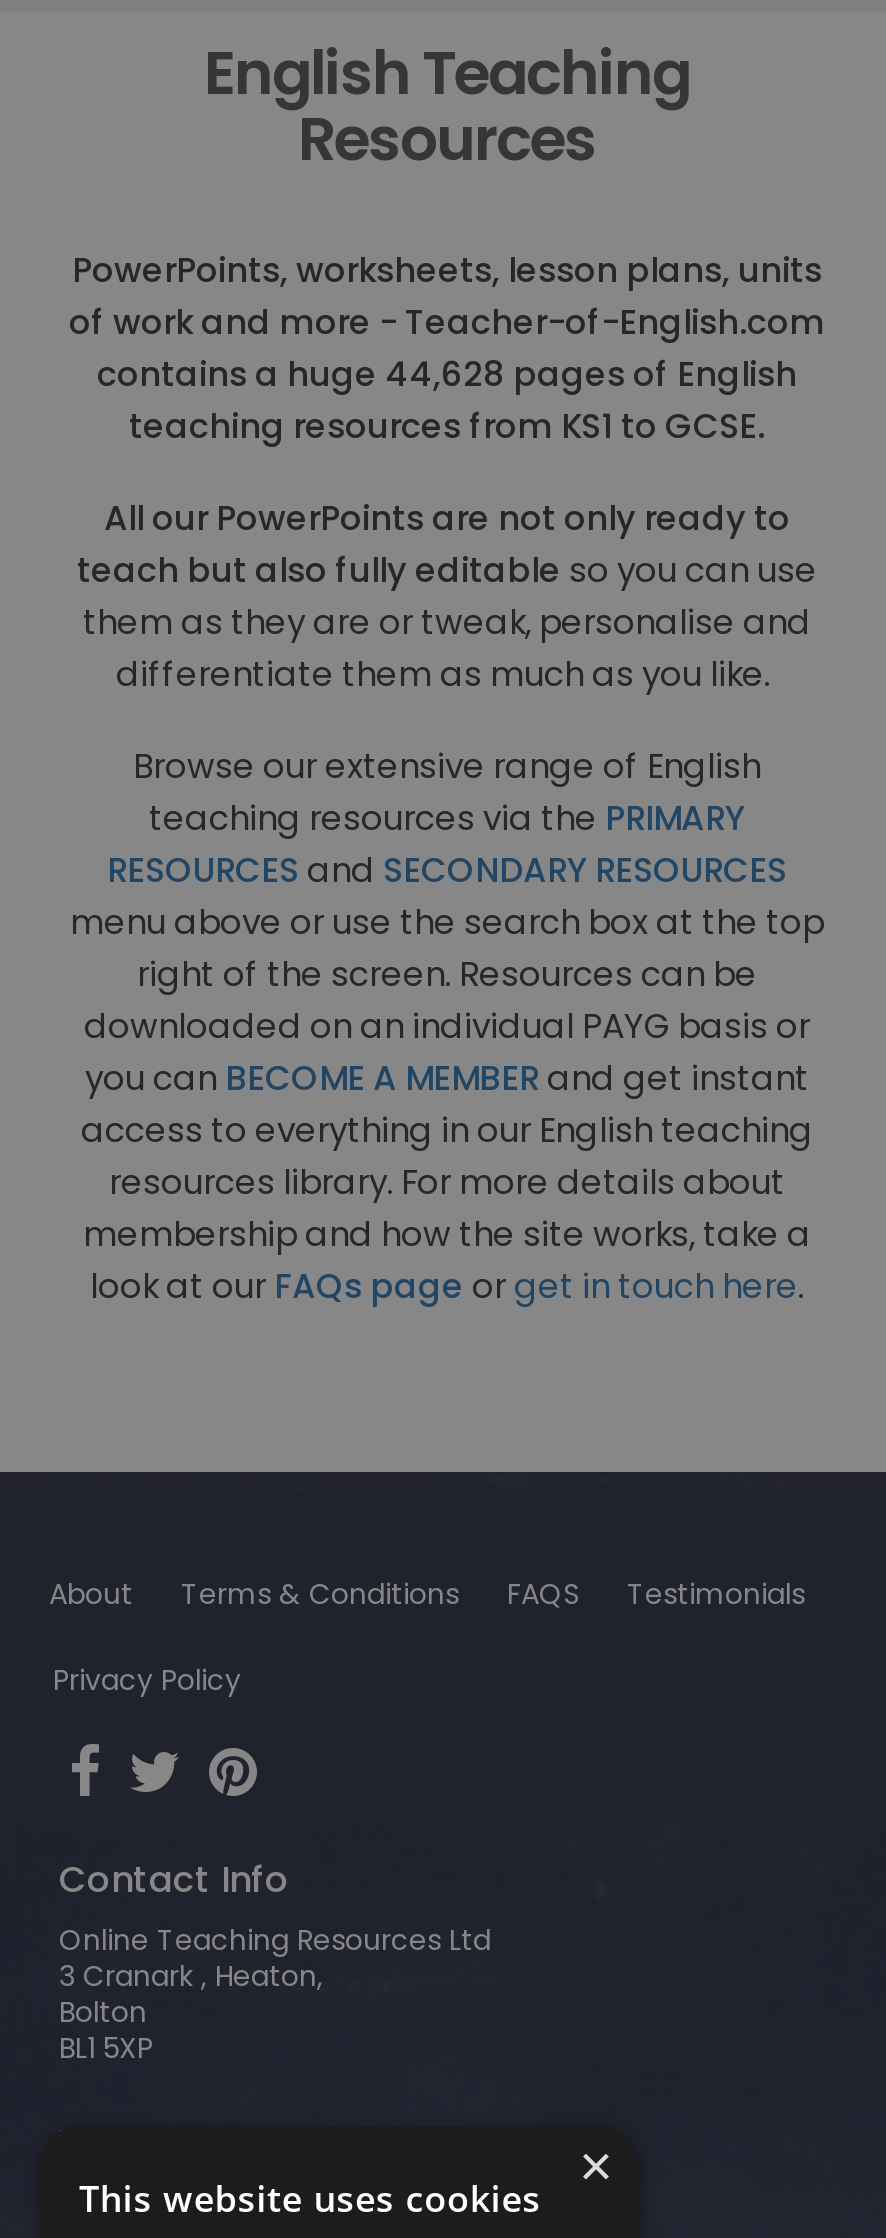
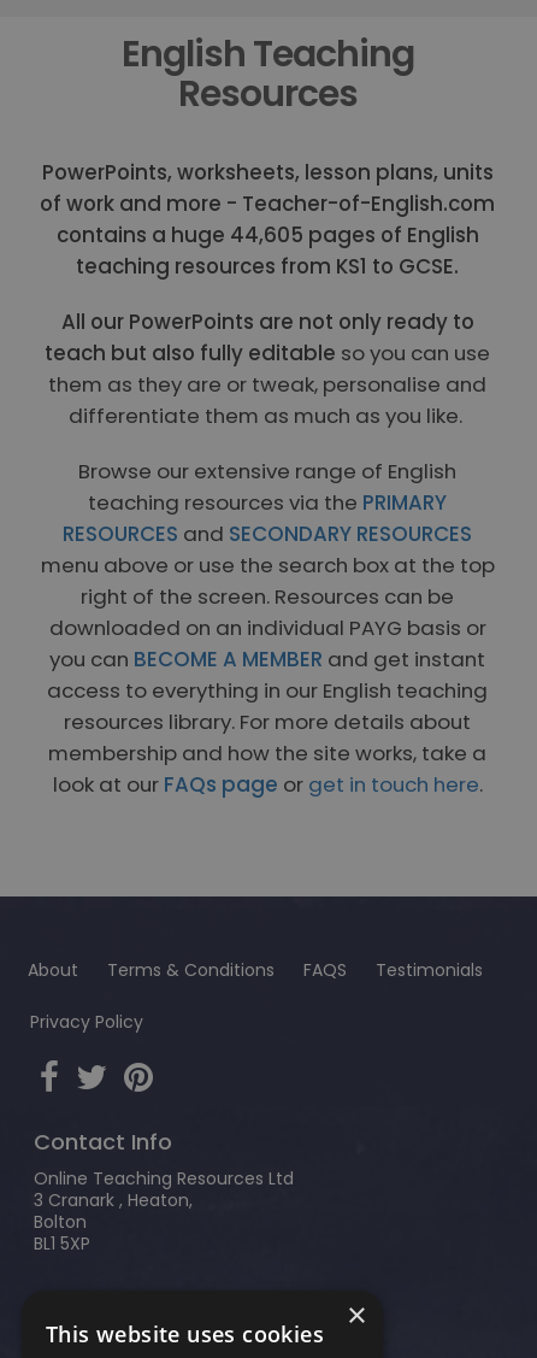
- contains a huge 44,628 pages of English
+ contains a huge 44,605 pages of English
